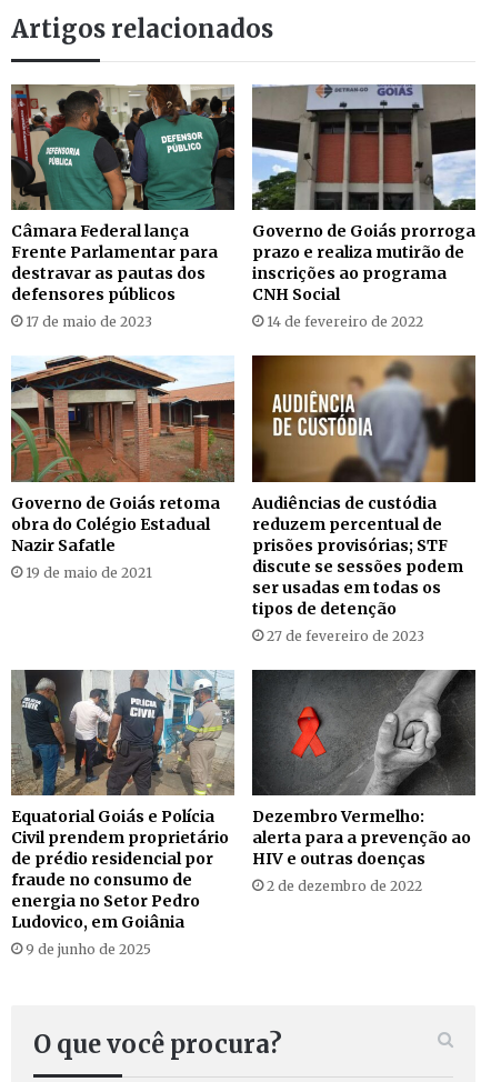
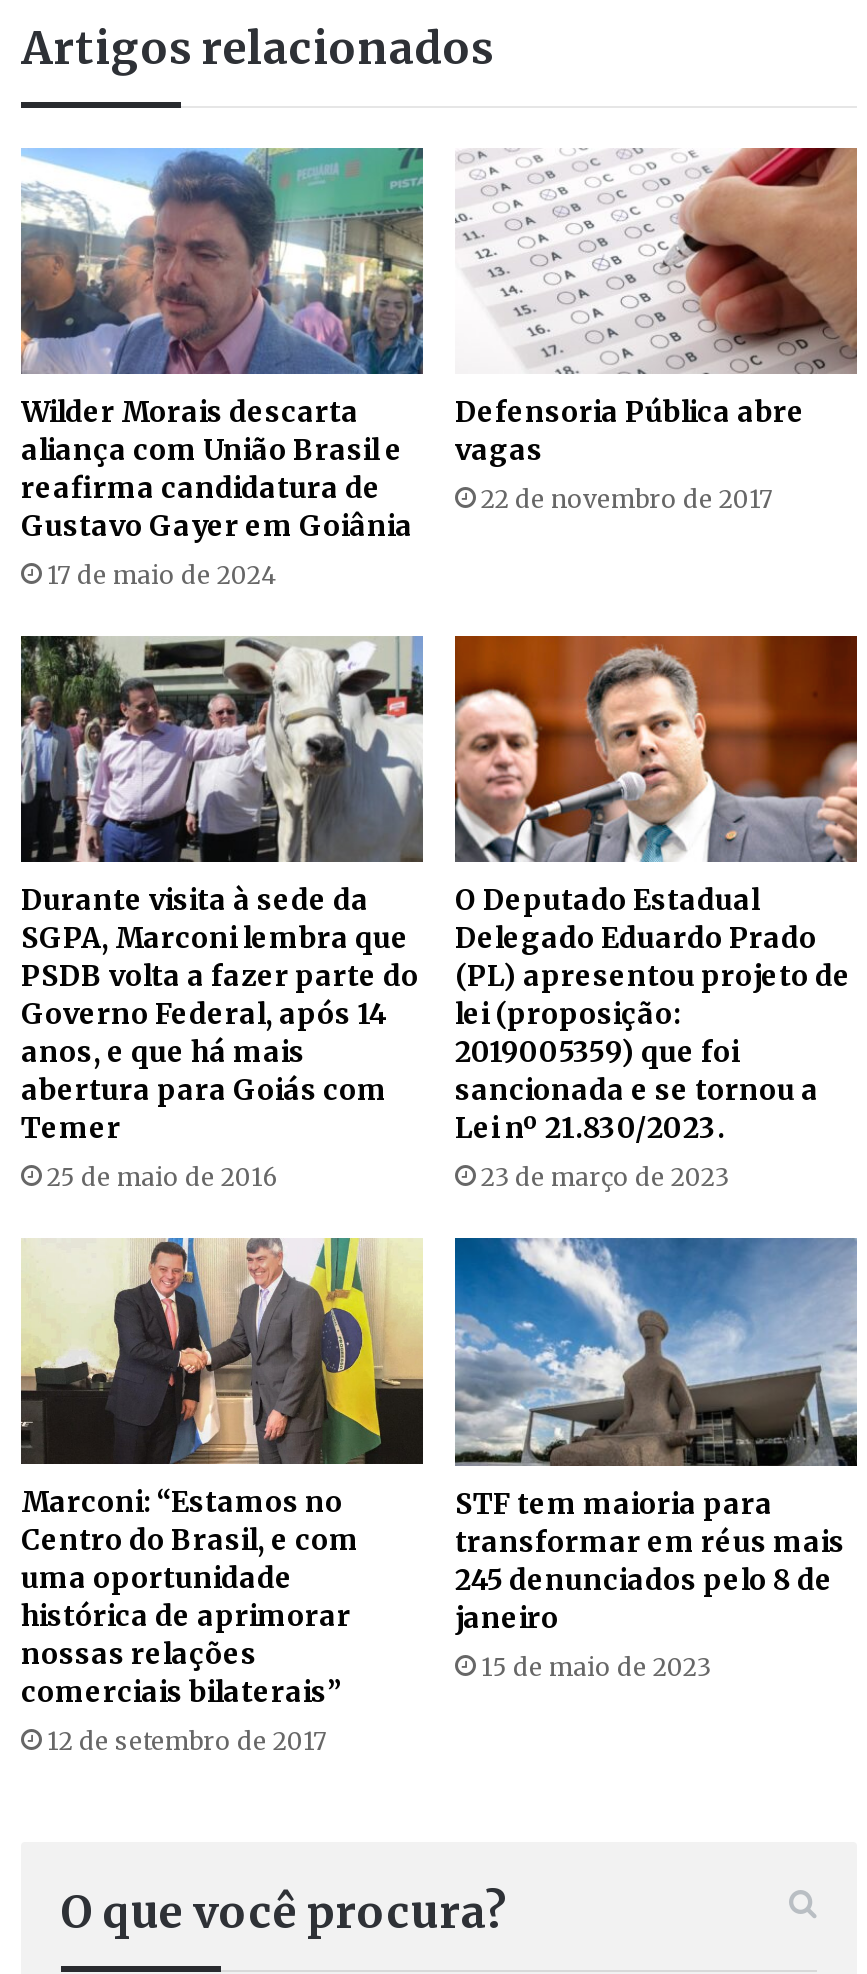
- [image]
- Câmara Federal lança
- Frente Parlamentar para
- destravar as pautas dos
- defensores públicos
- 17 de maio de 2023
+ [image]
+ Wilder Morais descarta
+ aliança com União Brasil e
+ reafirma candidatura de
+ Gustavo Gayer em Goiânia
+ 17 de maio de 2024

- [image]
- Governo de Goiás prorroga
- prazo e realiza mutirão de
- inscrições ao programa
- CNH Social
- 14 de fevereiro de 2022
+ [image]
+ Defensoria Pública abre
+ vagas
+ 22 de novembro de 2017

- [image]
- Governo de Goiás retoma
- obra do Colégio Estadual
- Nazir Safatle
- 19 de maio de 2021
+ [image]
+ Durante visita à sede da
+ SGPA, Marconi lembra que
+ PSDB volta a fazer parte do
+ Governo Federal, após 14
+ anos, e que há mais
+ abertura para Goiás com
+ Temer
+ 25 de maio de 2016

- [image]
- Audiências de custódia
- reduzem percentual de
- prisões provisórias; STF
- discute se sessões podem
- ser usadas em todas os
- tipos de detenção
- 27 de fevereiro de 2023
+ [image]
+ O Deputado Estadual
+ Delegado Eduardo Prado
+ (PL) apresentou projeto de
+ lei (proposição:
+ 2019005359) que foi
+ sancionada e se tornou a
+ Lei nº 21.830/2023.
+ 23 de março de 2023

- [image]
- Equatorial Goiás e Polícia
- Civil prendem proprietário
- de prédio residencial por
- fraude no consumo de
- energia no Setor Pedro
- Ludovico, em Goiânia
- 9 de junho de 2025
+ [image]
+ Marconi: “Estamos no
+ Centro do Brasil, e com
+ uma oportunidade
+ histórica de aprimorar
+ nossas relações
+ comerciais bilaterais”
+ 12 de setembro de 2017

- [image]
- Dezembro Vermelho:
- alerta para a prevenção ao
- HIV e outras doenças
- 2 de dezembro de 2022
+ [image]
+ STF tem maioria para
+ transformar em réus mais
+ 245 denunciados pelo 8 de
+ janeiro
+ 15 de maio de 2023
